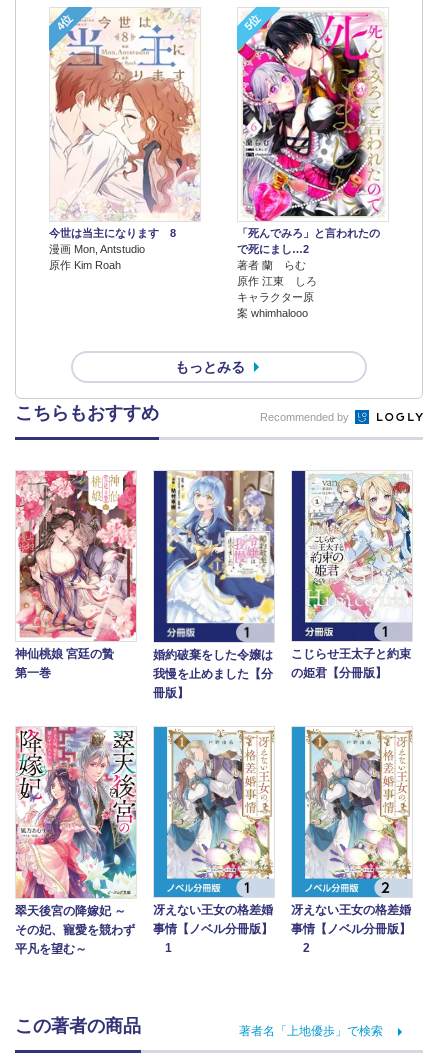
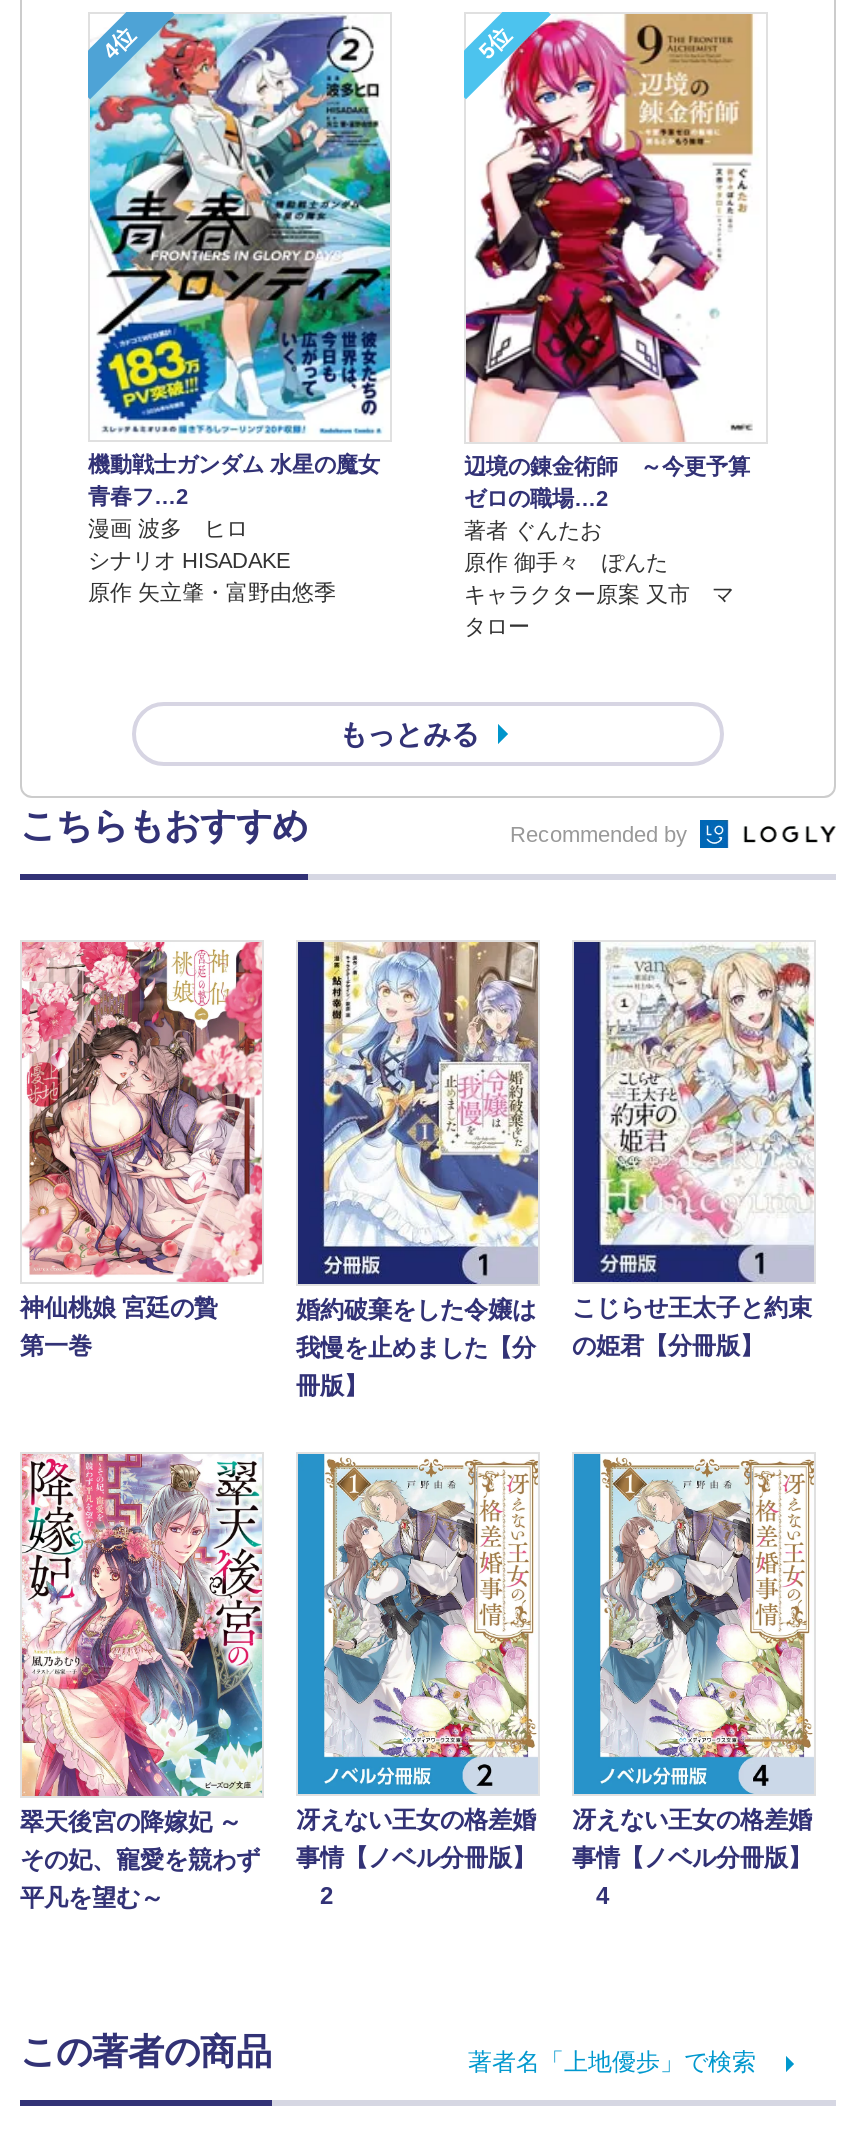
- [image]
- 今世は当主になります 8
- 漫画 Mon, Antstudio
- 原作 Kim Roah
+ [image]
+ 機動戦士ガンダム 水星の魔女
+ 青春フ…2
+ 漫画 波多 ヒロ
+ シナリオ HISADAKE
+ 原作 矢立肇・富野由悠季

- [image]
- 「死んでみろ」と言われたの
- で死にまし…2
- 著者 蘭 らむ
- 原作 江東 しろ
- キャラクター原
- 案 whimhalooo
+ [image]
+ 辺境の錬金術師 ～今更予算
+ ゼロの職場…2
+ 著者 ぐんたお
+ 原作 御手々 ぽんた
+ キャラクター原案 又市 マ
+ タロー

- 1
+ 2

- 2
+ 4
